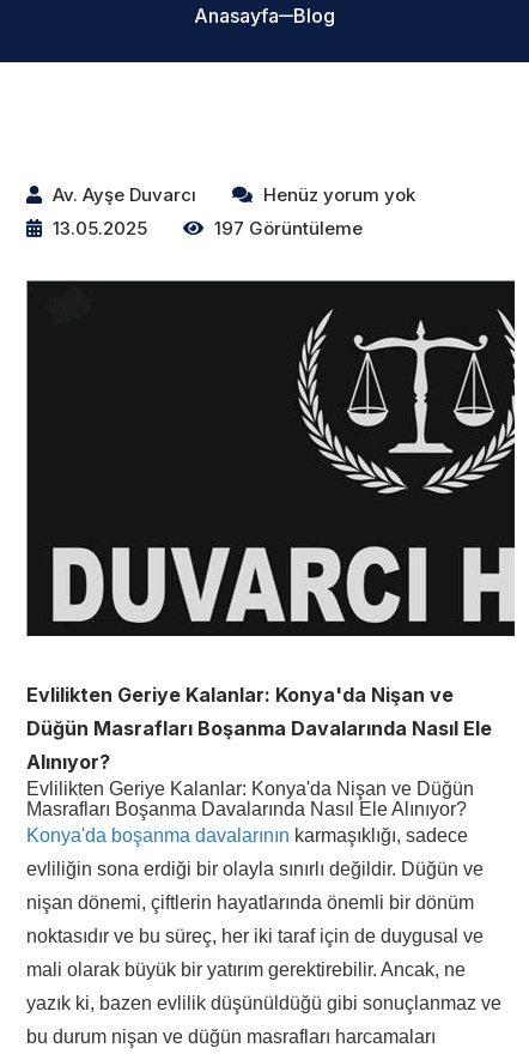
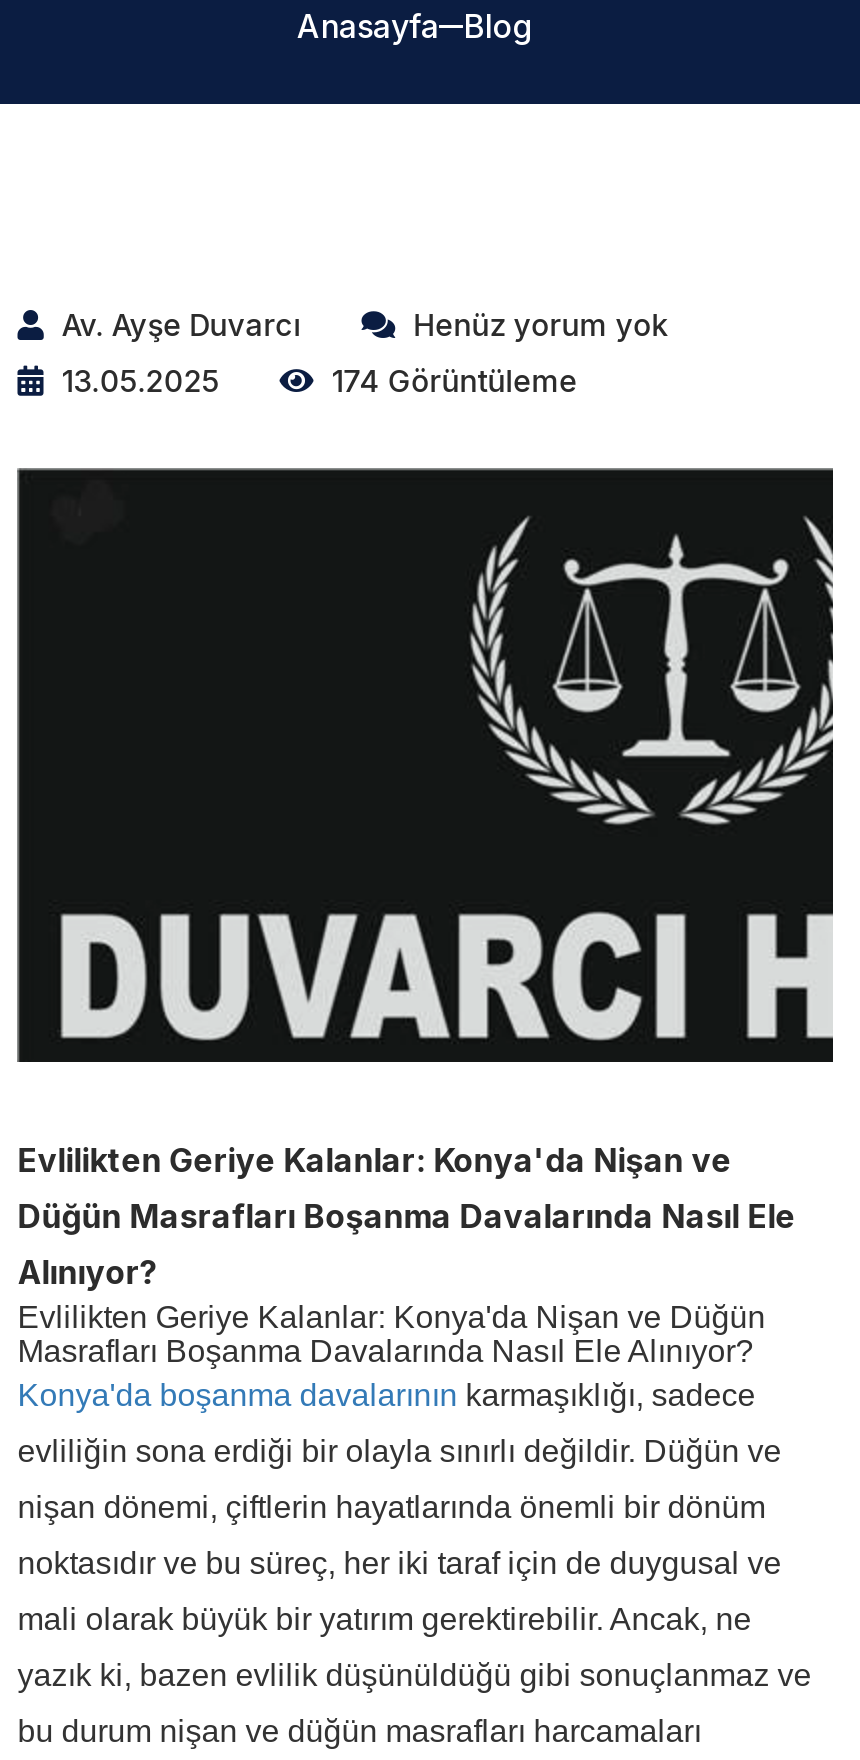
- 197 Görüntüleme
+ 174 Görüntüleme
